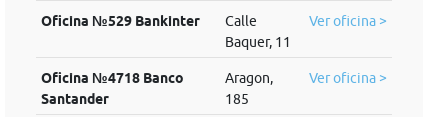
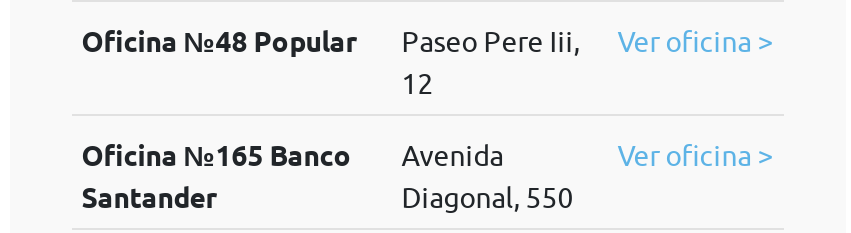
- Oficina №529 Bankinter
- Calle
- Baquer, 11
+ Oficina №48 Popular
+ Paseo Pere Iii,
+ 12

- Oficina №4718 Banco
+ Oficina №165 Banco

- Aragon,
- 185
+ Avenida
+ Diagonal, 550
